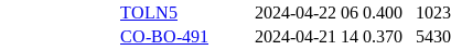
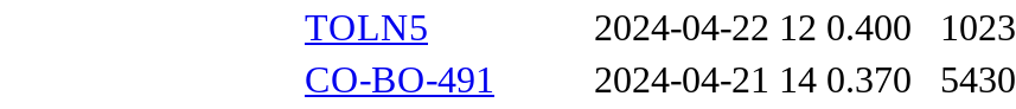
- 2024-04-22 06 0.400
+ 2024-04-22 12 0.400
